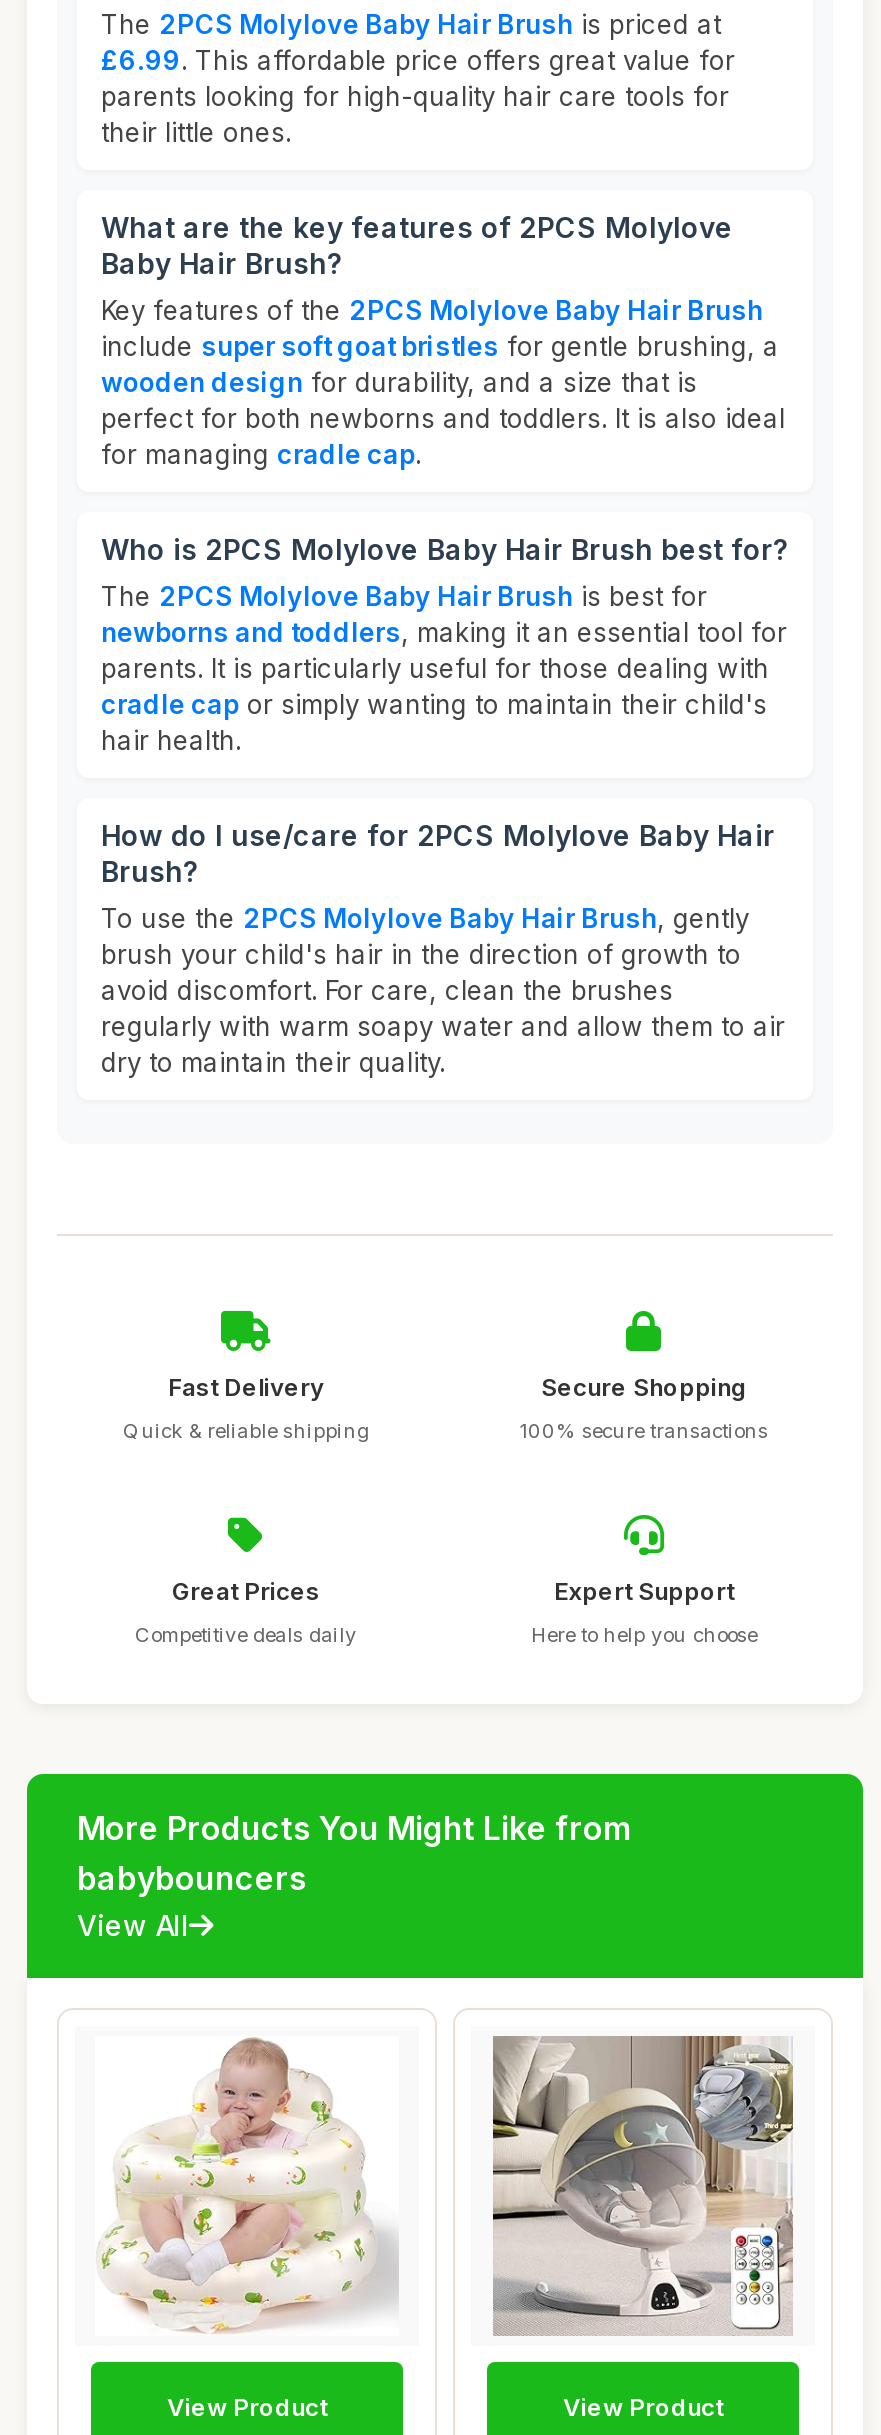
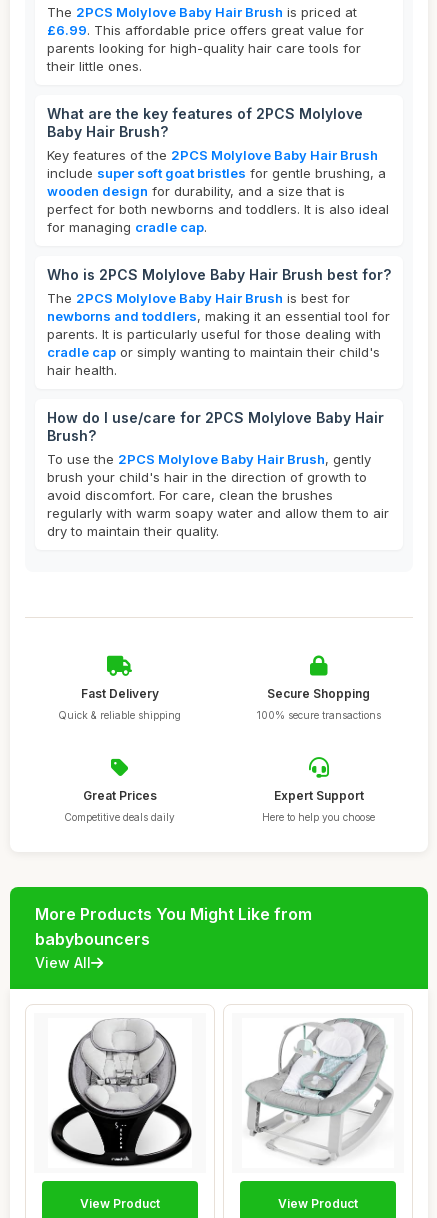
- [image]
+ [image]

- [image]
+ [image]
